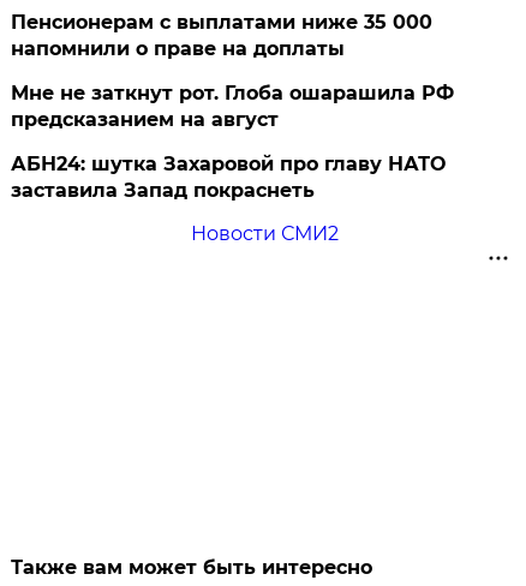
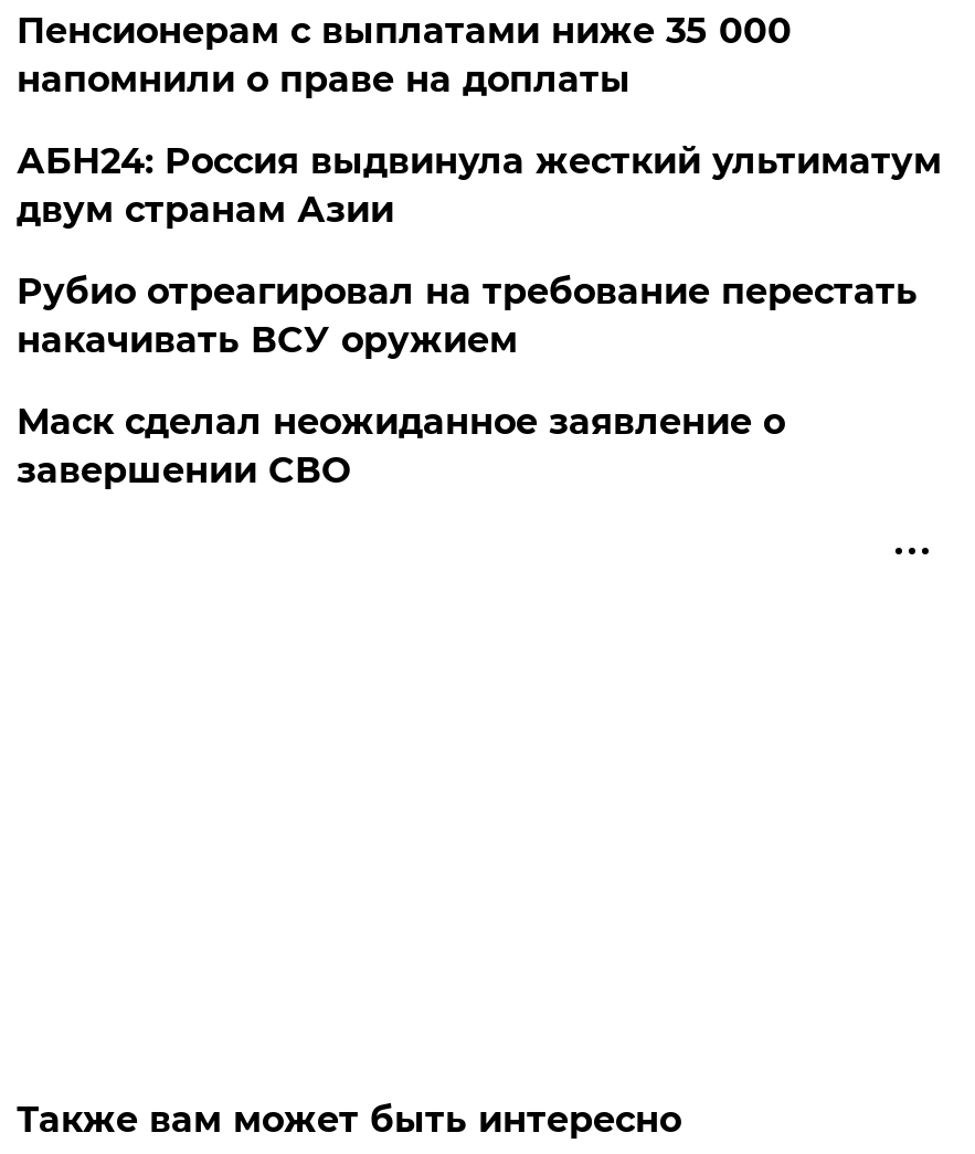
- Мне не заткнут рот. Глоба ошарашила РФ
- предсказанием на август
+ АБН24: Россия выдвинула жесткий ультиматум
+ двум странам Азии

- АБН24: шутка Захаровой про главу НАТО
- заставила Запад покраснеть
+ Рубио отреагировал на требование перестать
+ накачивать ВСУ оружием

- Новости СМИ2
+ Маск сделал неожиданное заявление о
+ завершении СВО
